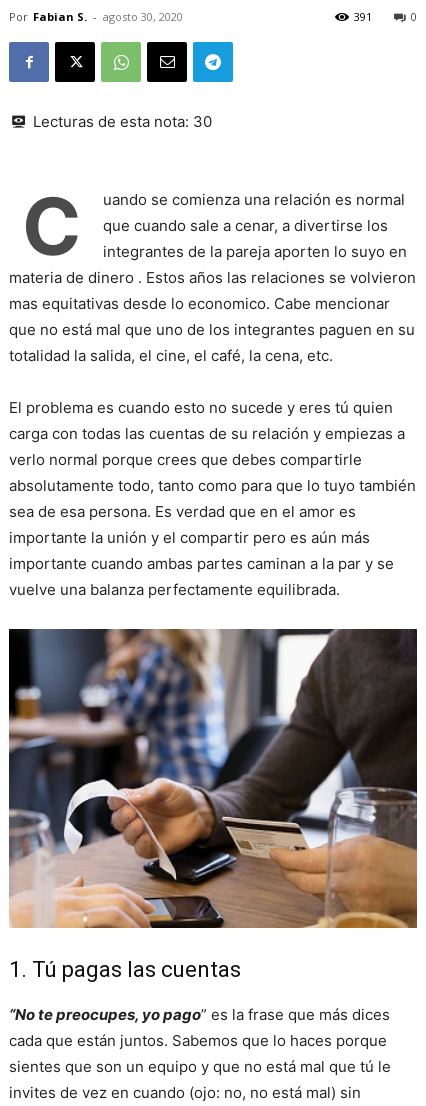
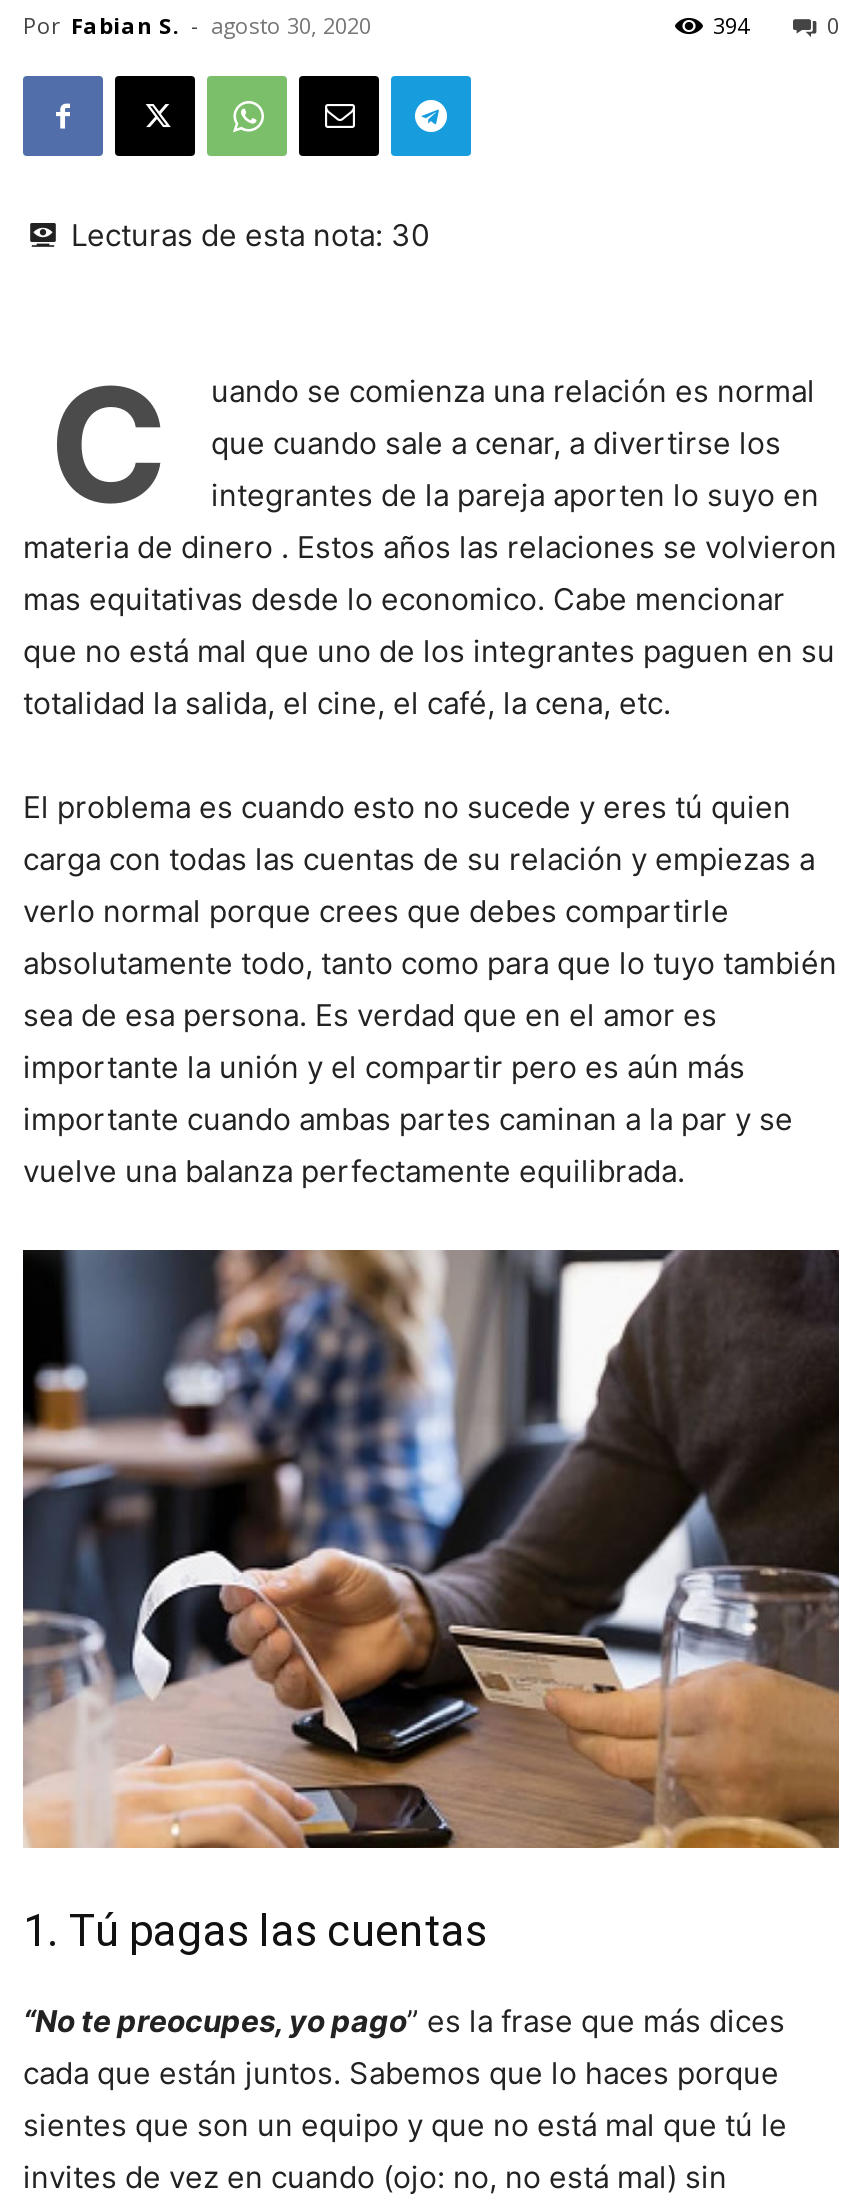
- 391
+ 394
